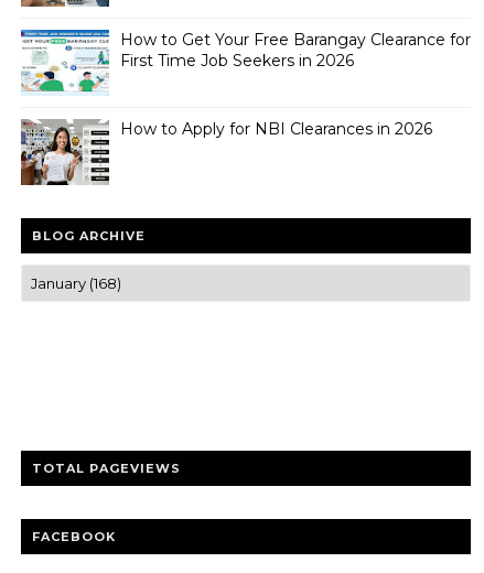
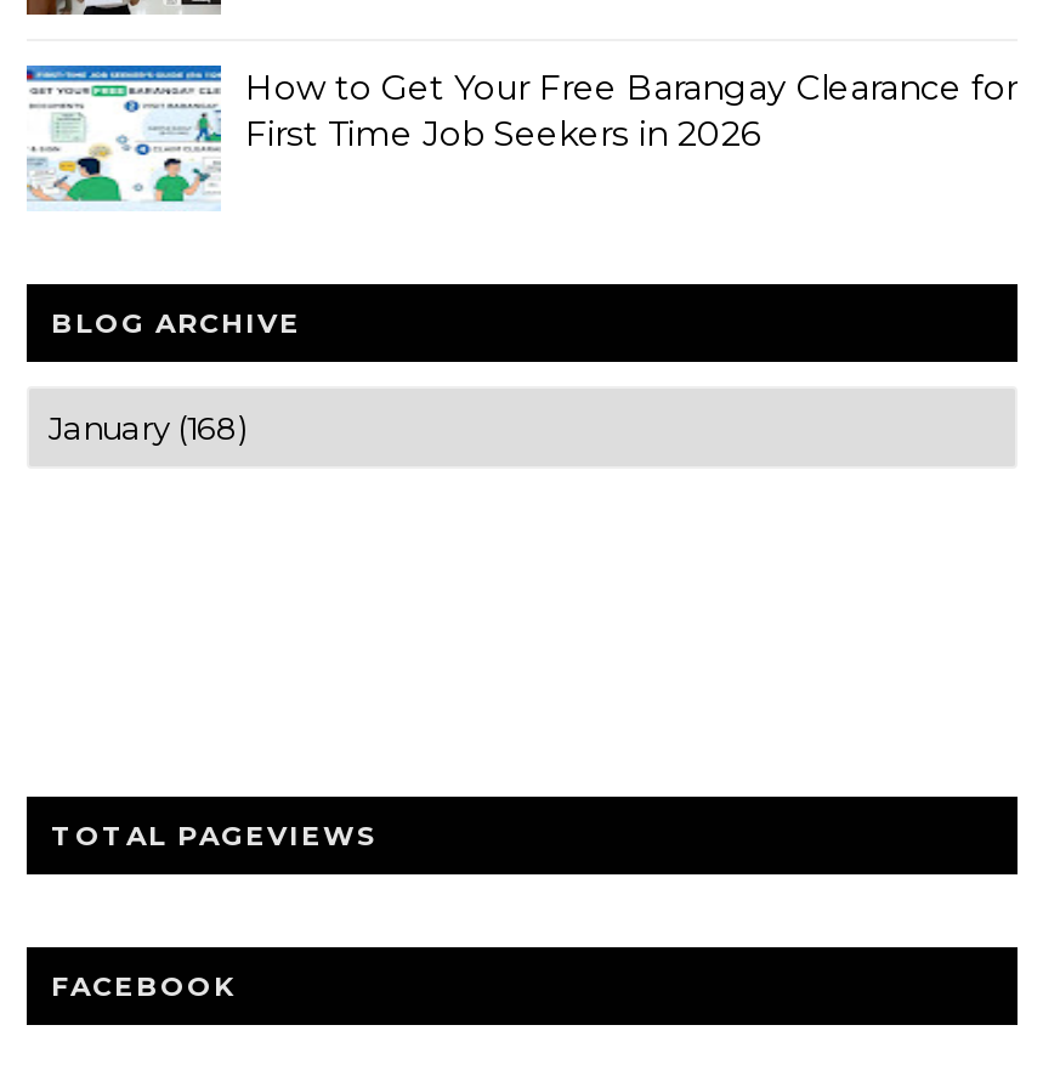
- [image]
- How to Apply for NBI Clearances in 2026
